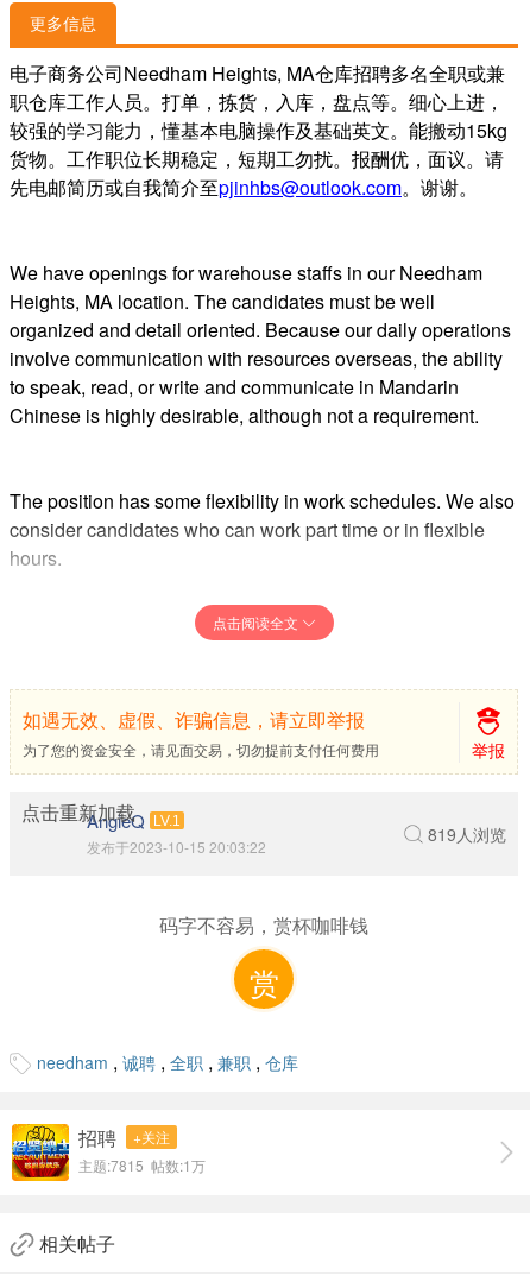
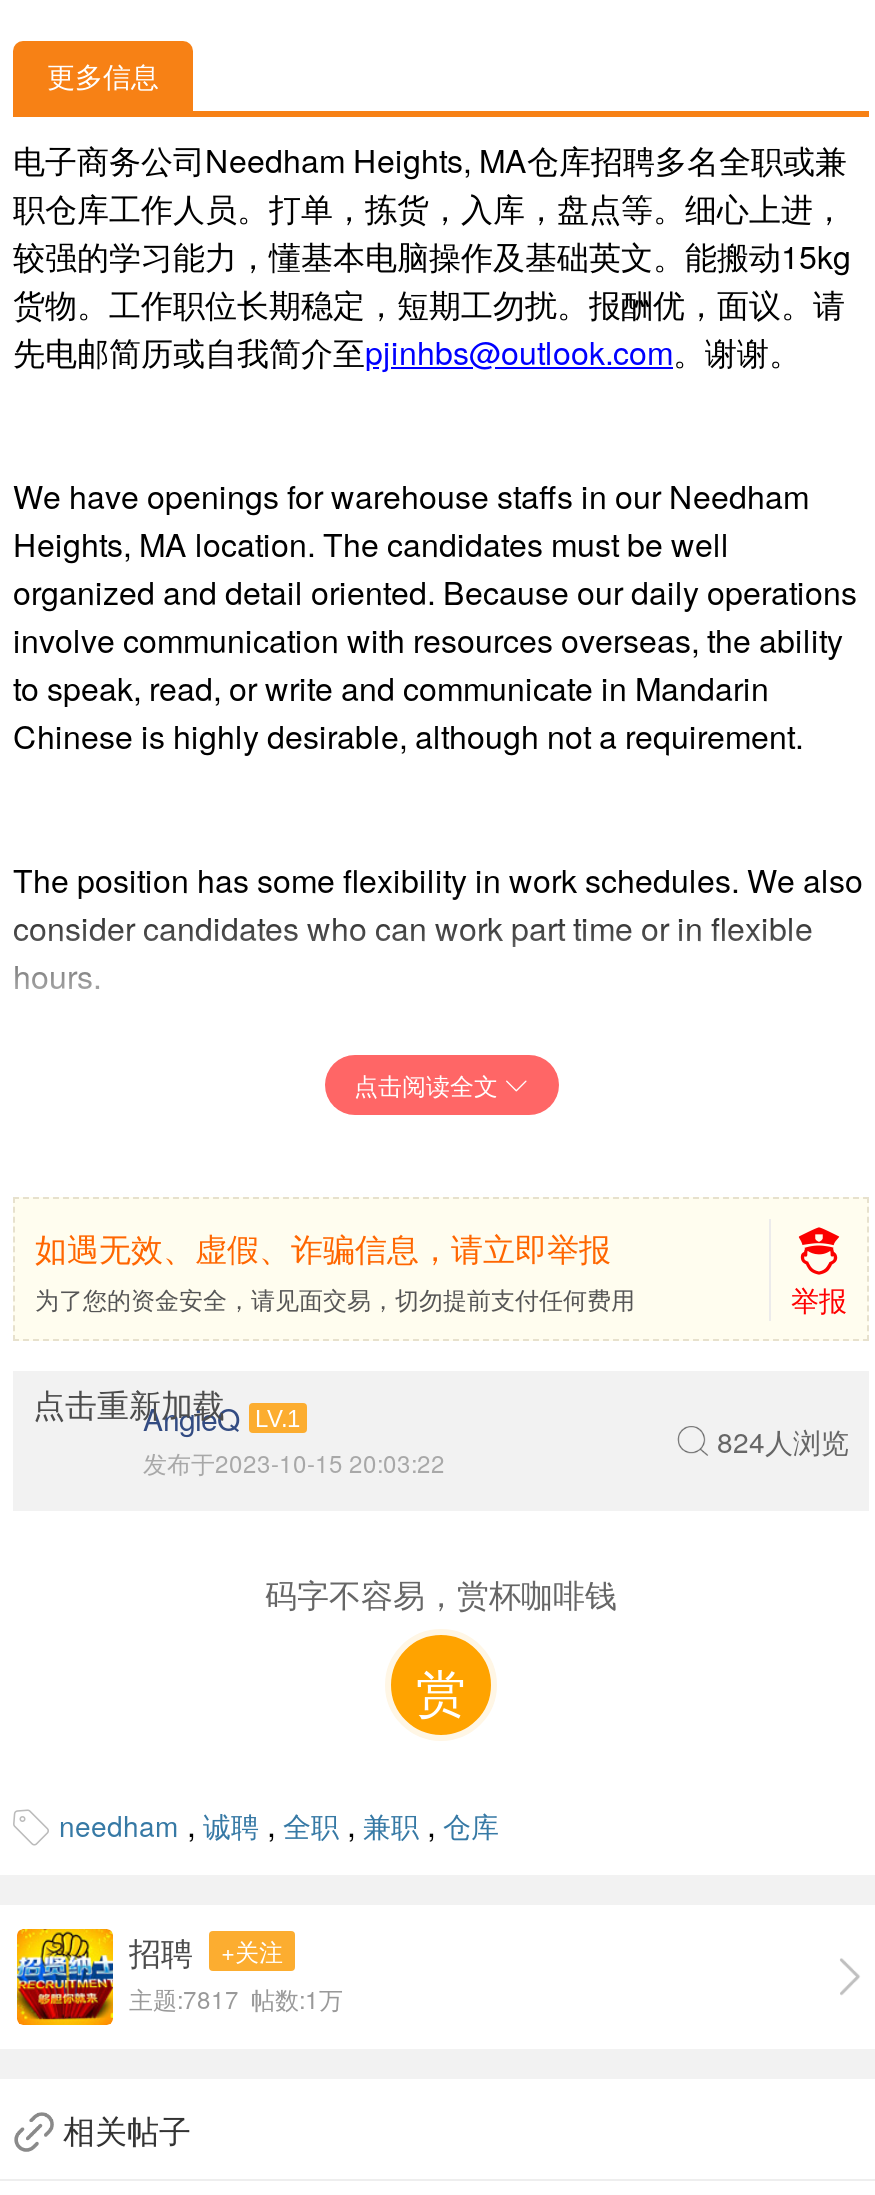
- 819人浏览
+ 824人浏览

- 主题:7815 帖数: 1万
+ 主题:7817 帖数: 1万
